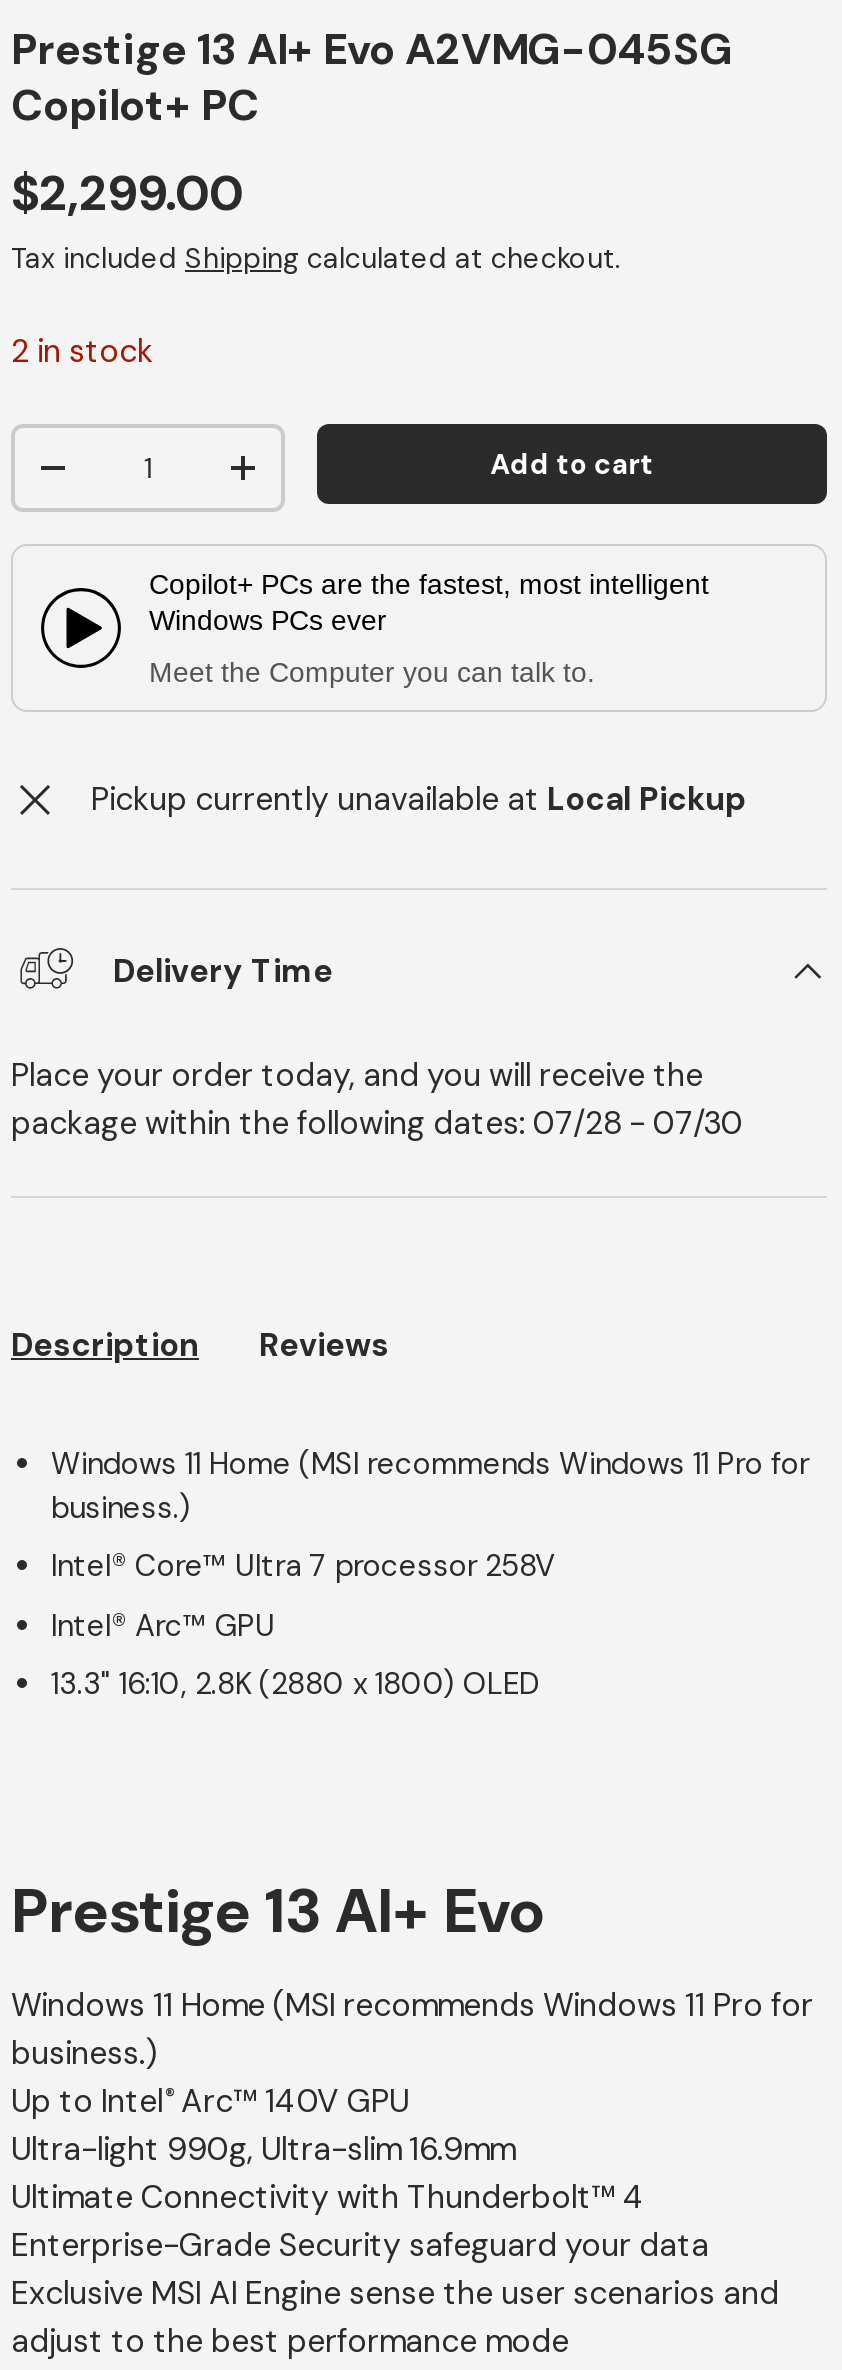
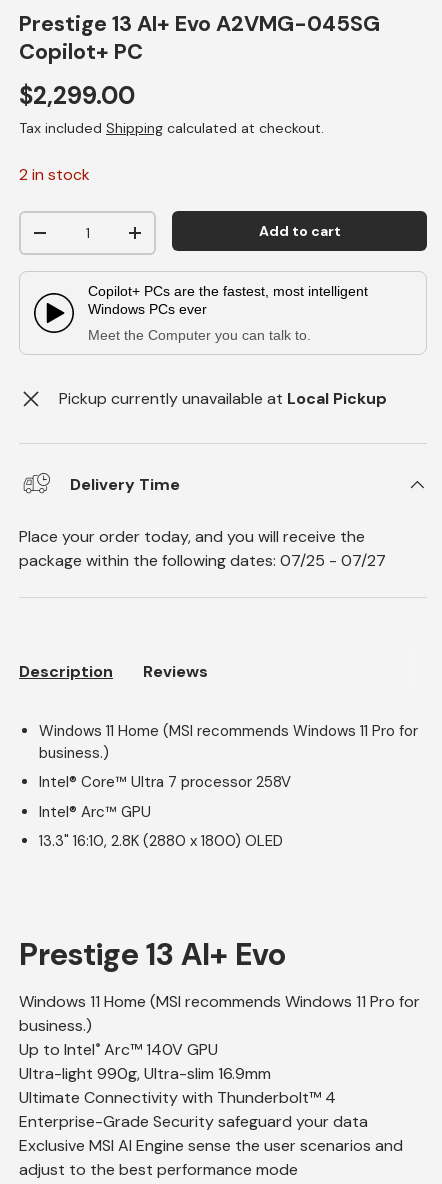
- package within the following dates: 07/28 - 07/30
+ package within the following dates: 07/25 - 07/27
